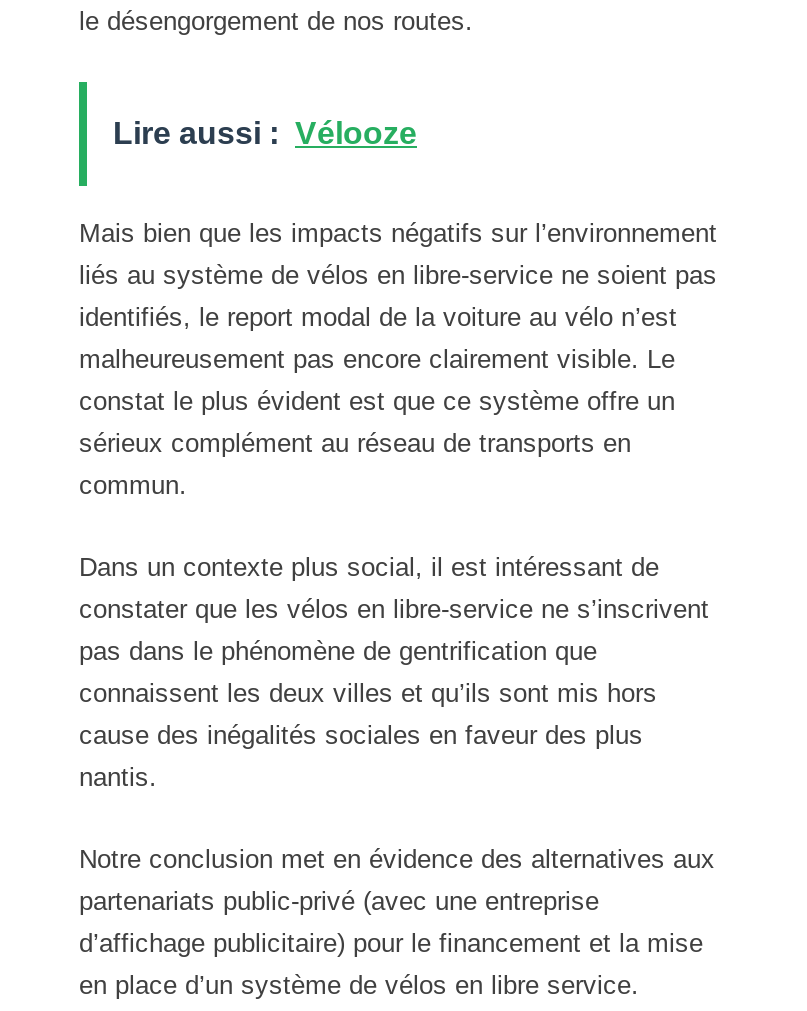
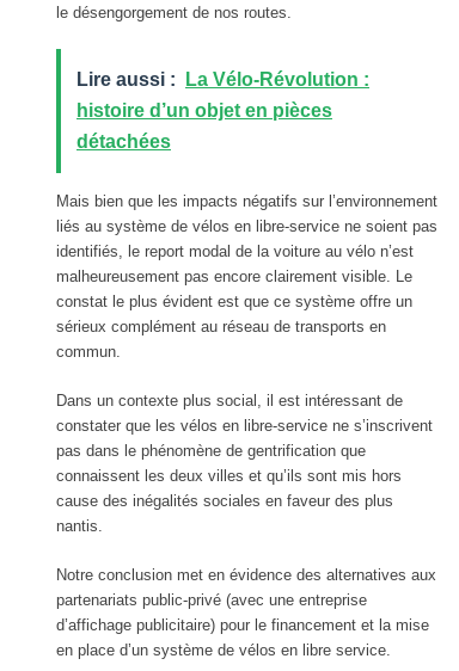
- Lire aussi : Vélooze
+ Lire aussi : La Vélo-Révolution :
+ histoire d’un objet en pièces
+ détachées
